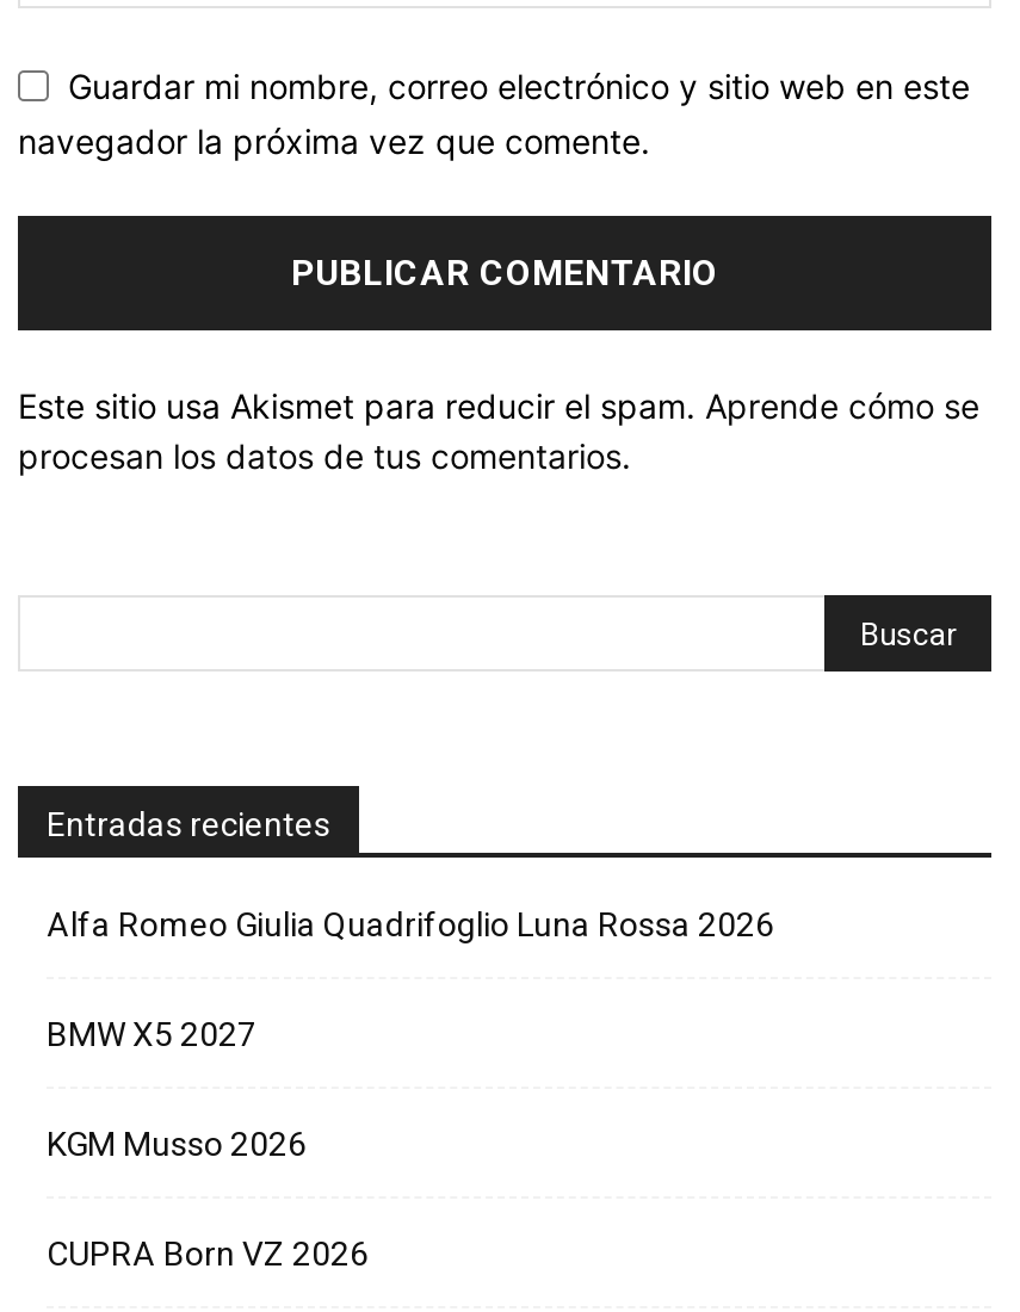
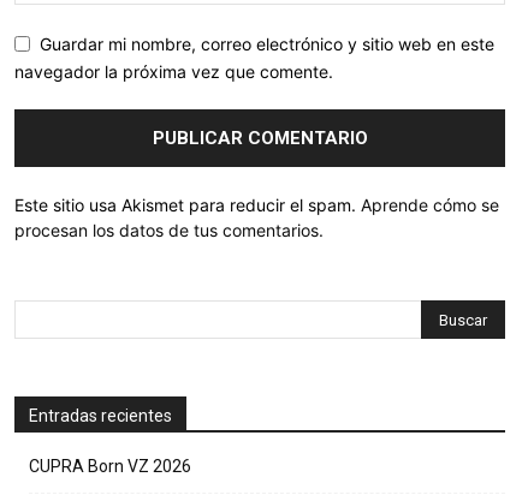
- Alfa Romeo Giulia Quadrifoglio Luna Rossa 2026
- BMW X5 2027
- KGM Musso 2026
